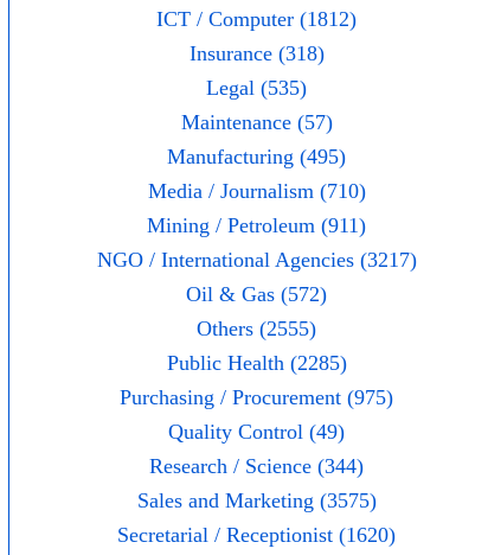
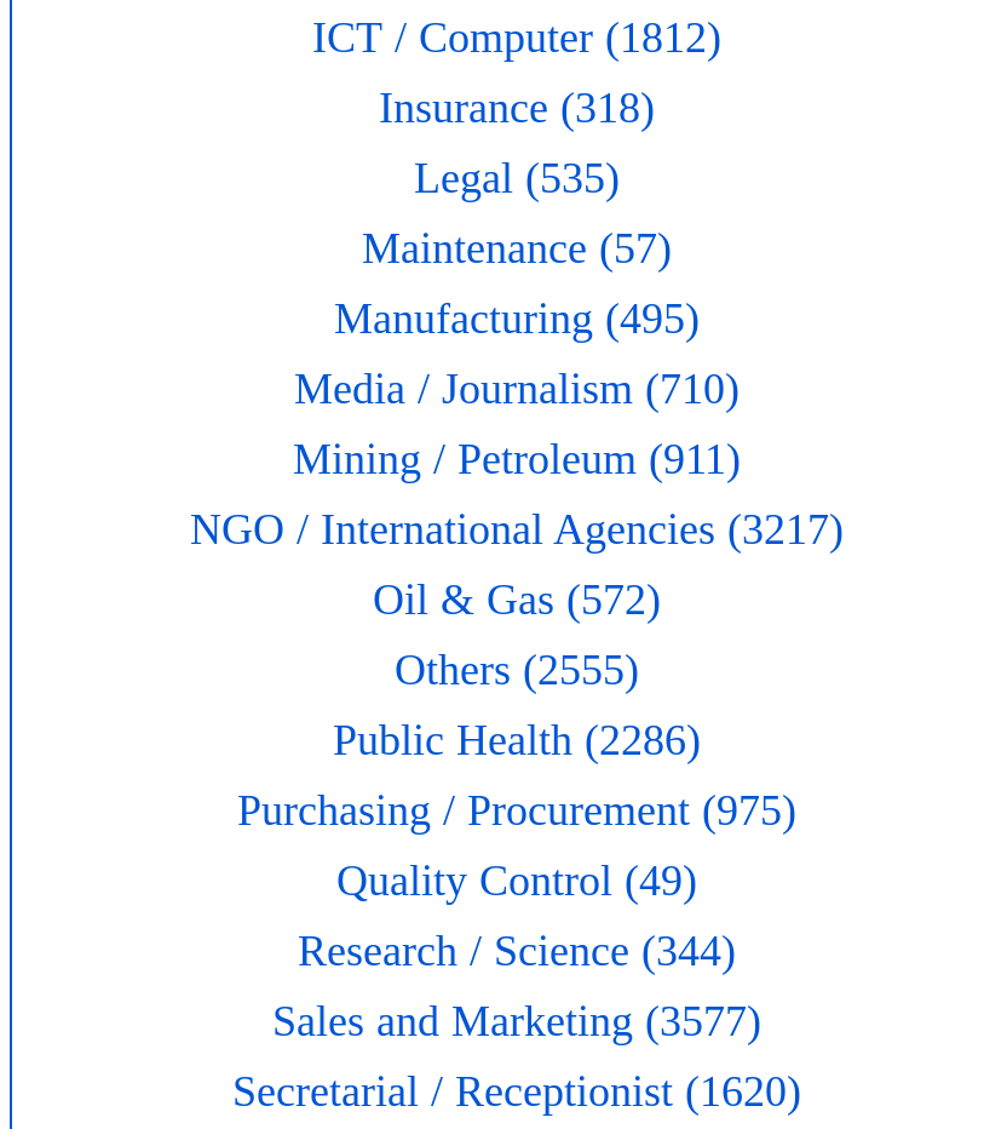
- Public Health (2285)
+ Public Health (2286)

- Sales and Marketing (3575)
+ Sales and Marketing (3577)
